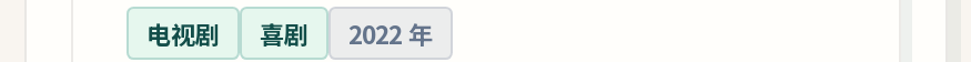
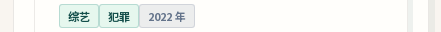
- 电视剧
- 喜剧
+ 综艺
+ 犯罪
